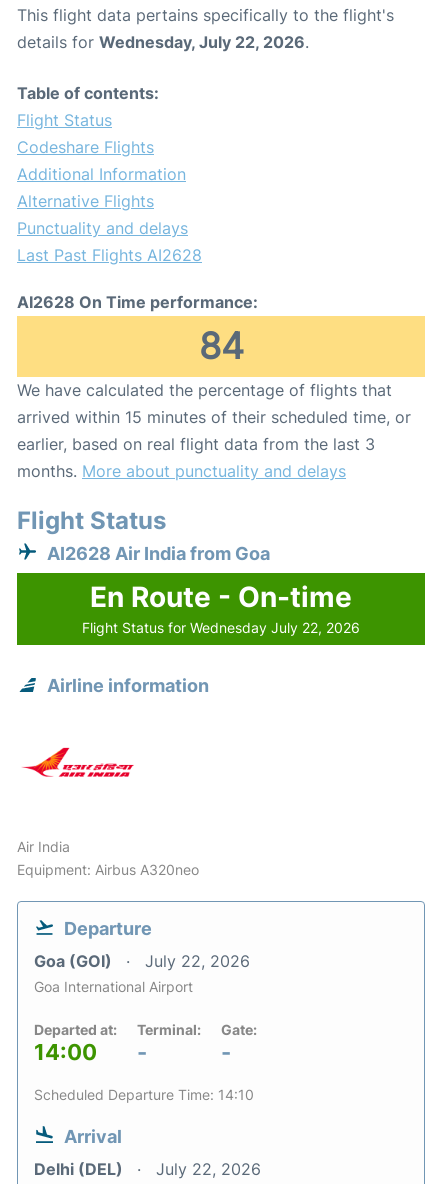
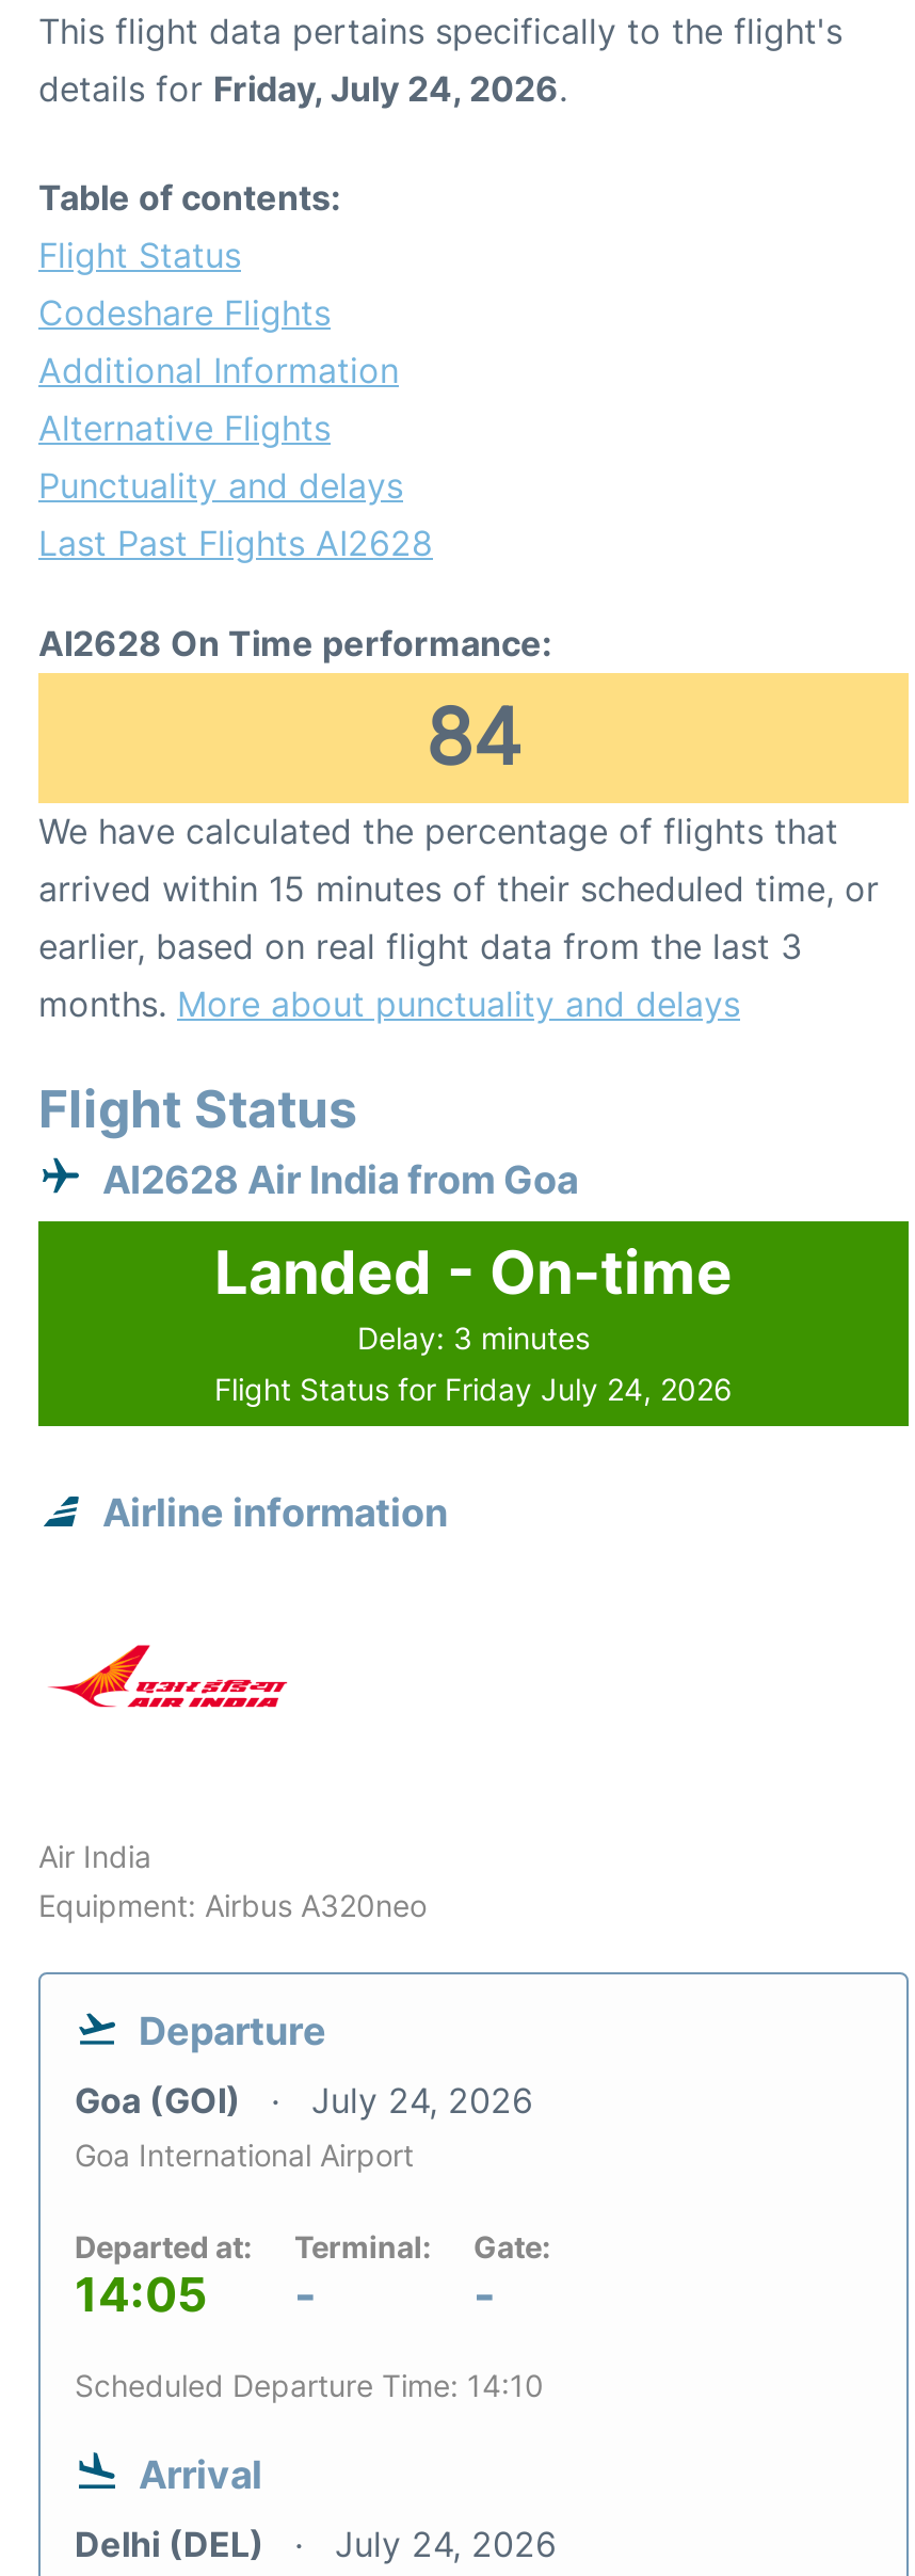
- details for Wednesday, July 22, 2026.
+ details for Friday, July 24, 2026.

- En Route - On-time
- Flight Status for Wednesday July 22, 2026
+ Landed - On-time
+ Delay: 3 minutes
+ Flight Status for Friday July 24, 2026

- Goa (GOI) July 22, 2026
+ Goa (GOI) July 24, 2026

- 14:00
+ 14:05

- Delhi (DEL) July 22, 2026
+ Delhi (DEL) July 24, 2026
